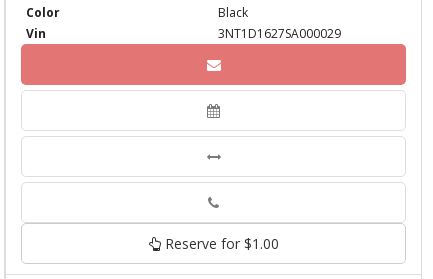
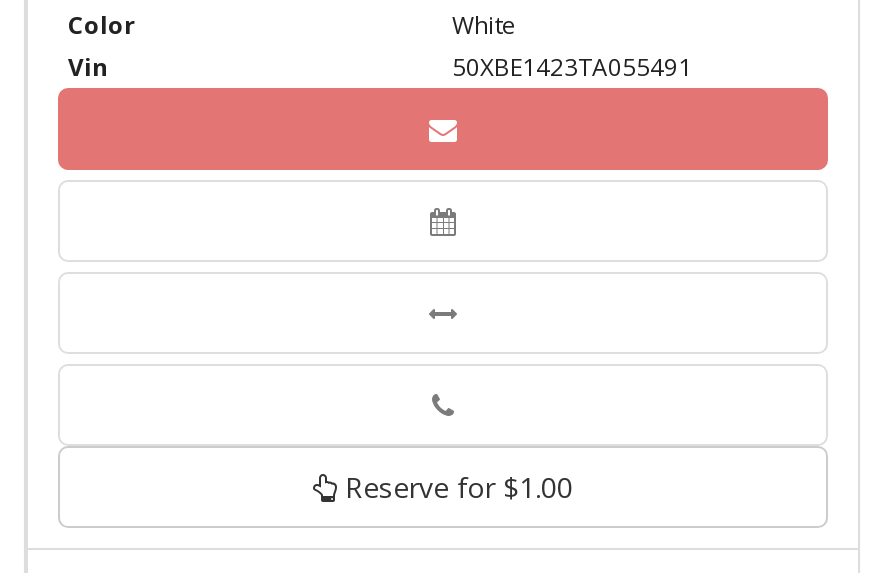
- Black
+ White

- 3NT1D1627SA000029
+ 50XBE1423TA055491
